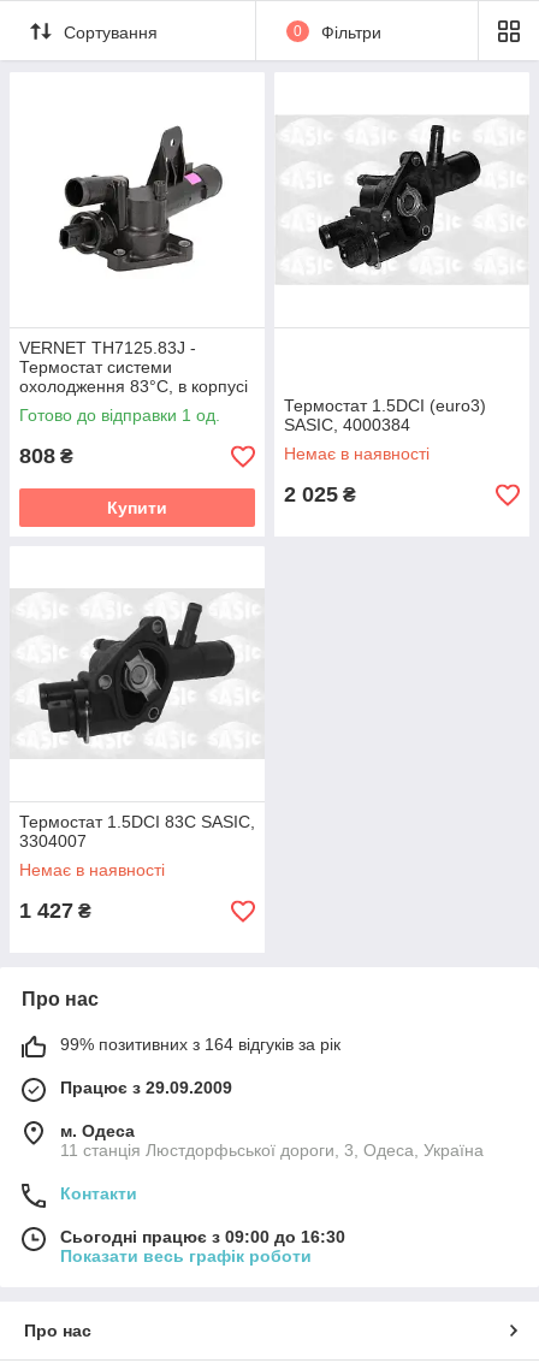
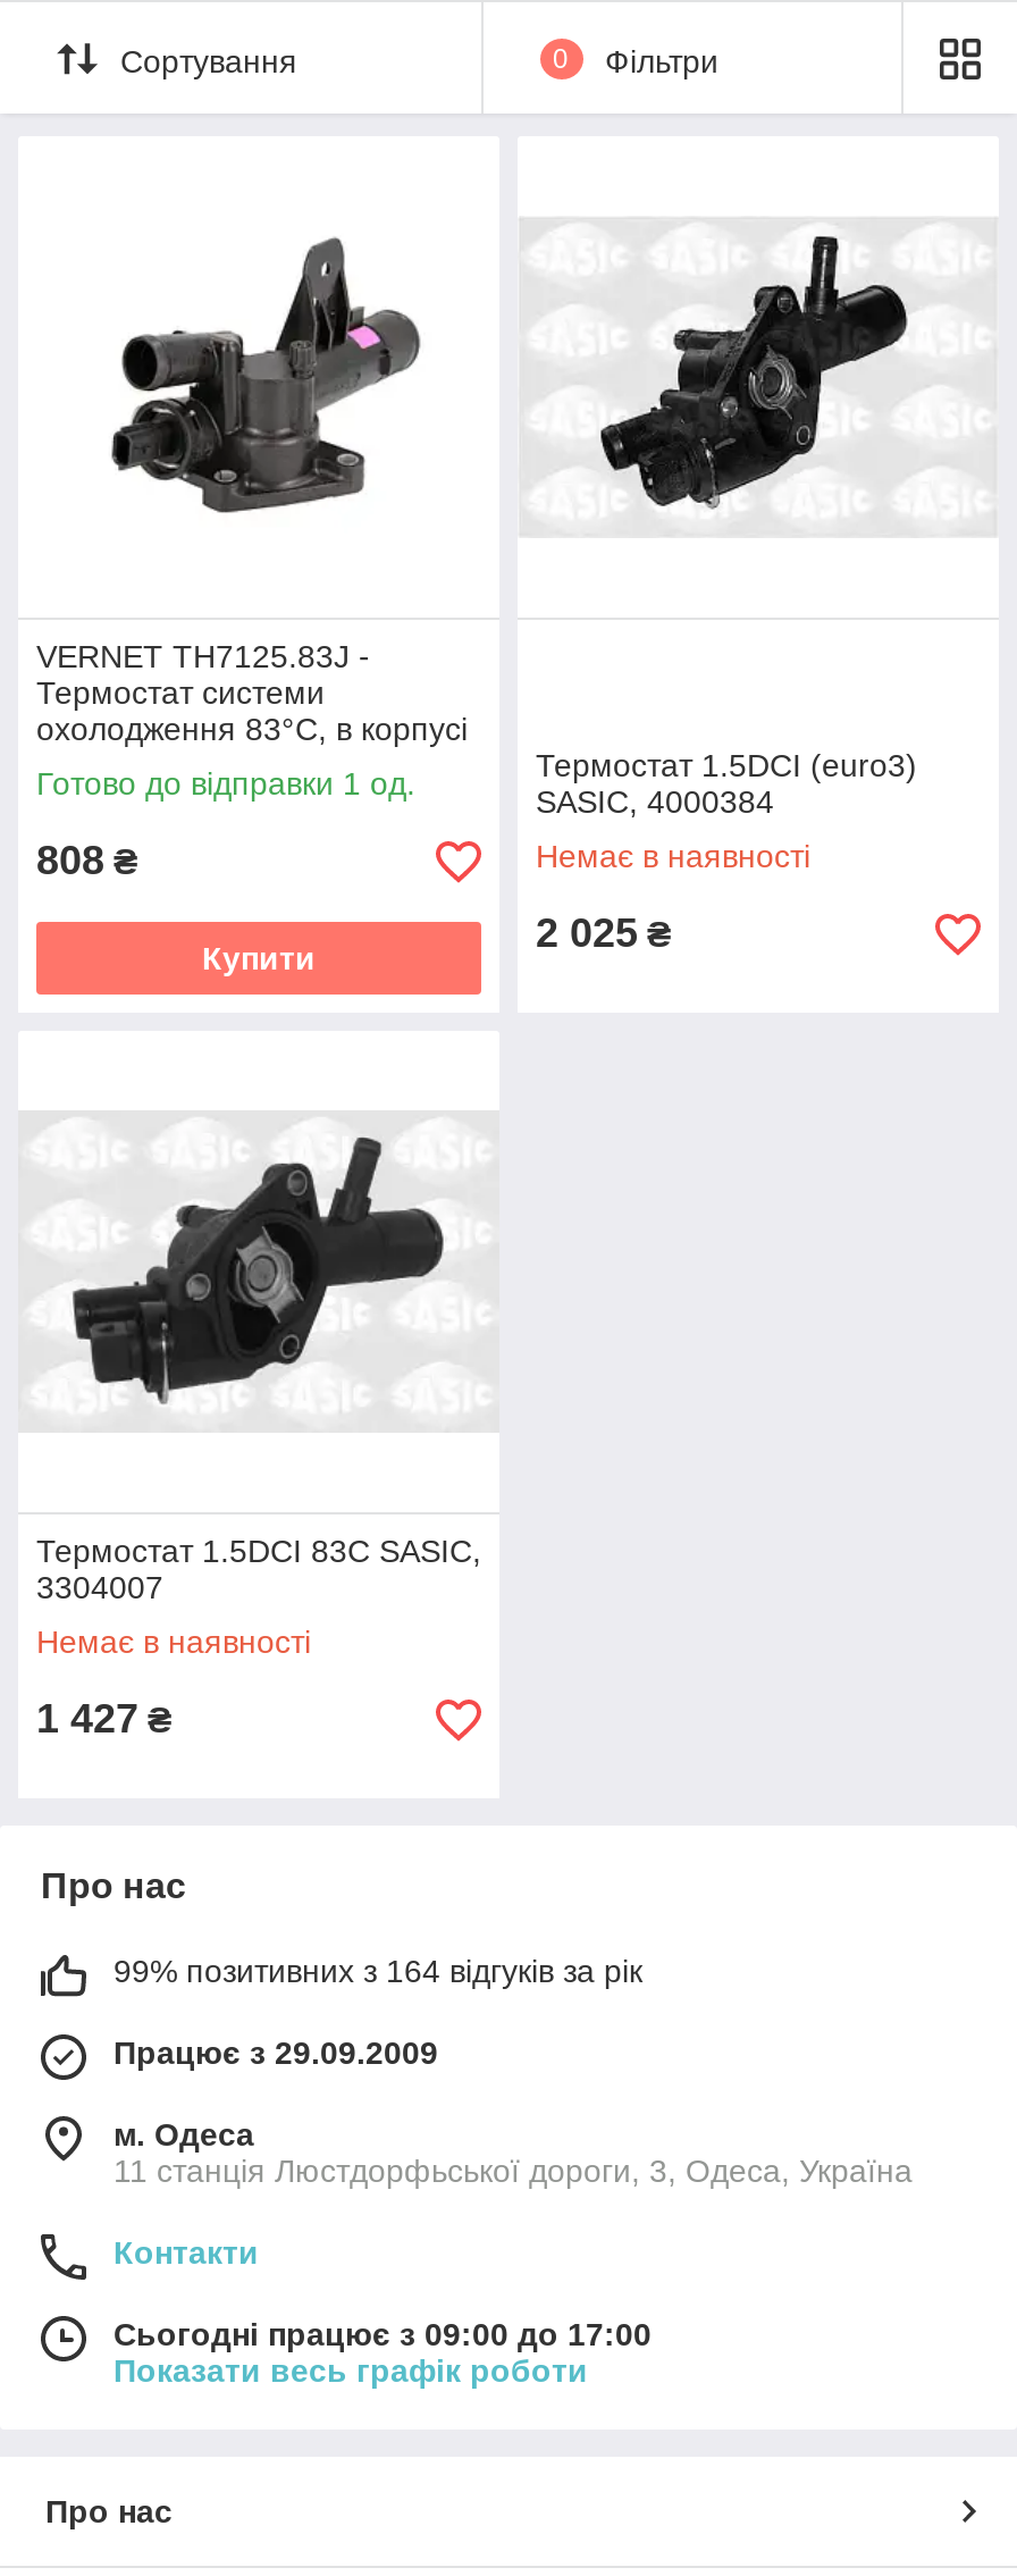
- Сьогодні працює з 09:00 до 16:30
+ Сьогодні працює з 09:00 до 17:00
